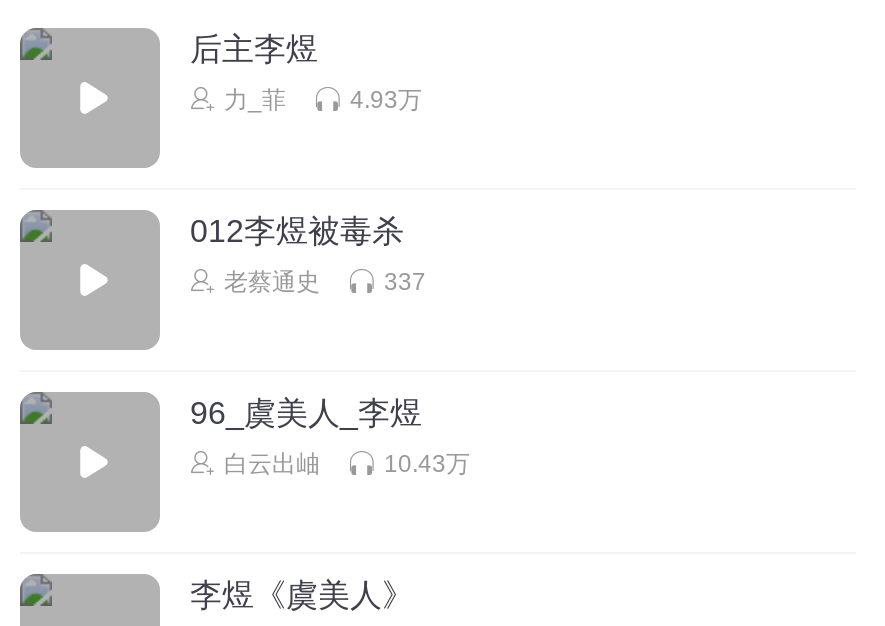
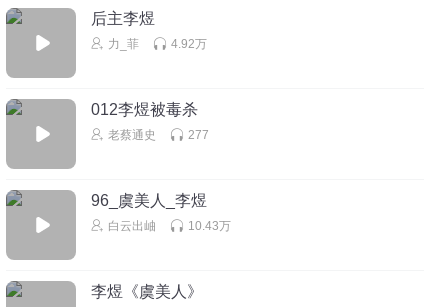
- 4.93万
+ 4.92万

- 337
+ 277
